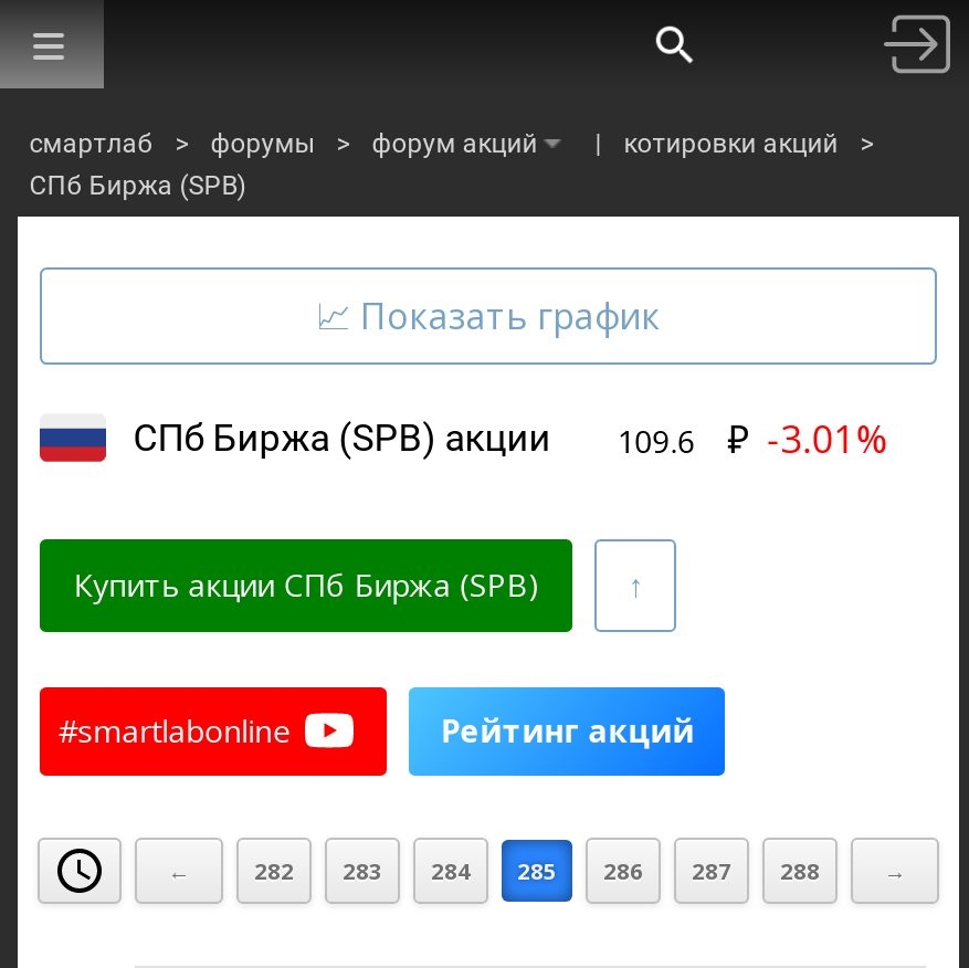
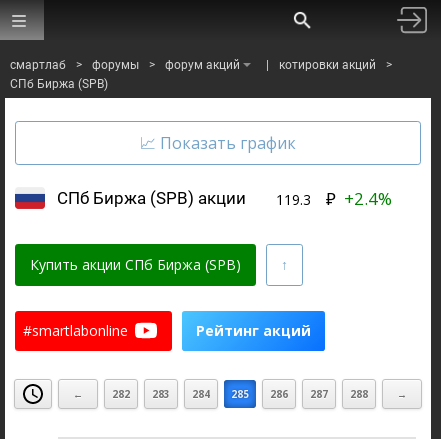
- 109.6
+ 119.3

- ₽ -3.01%
+ ₽ +2.4%
